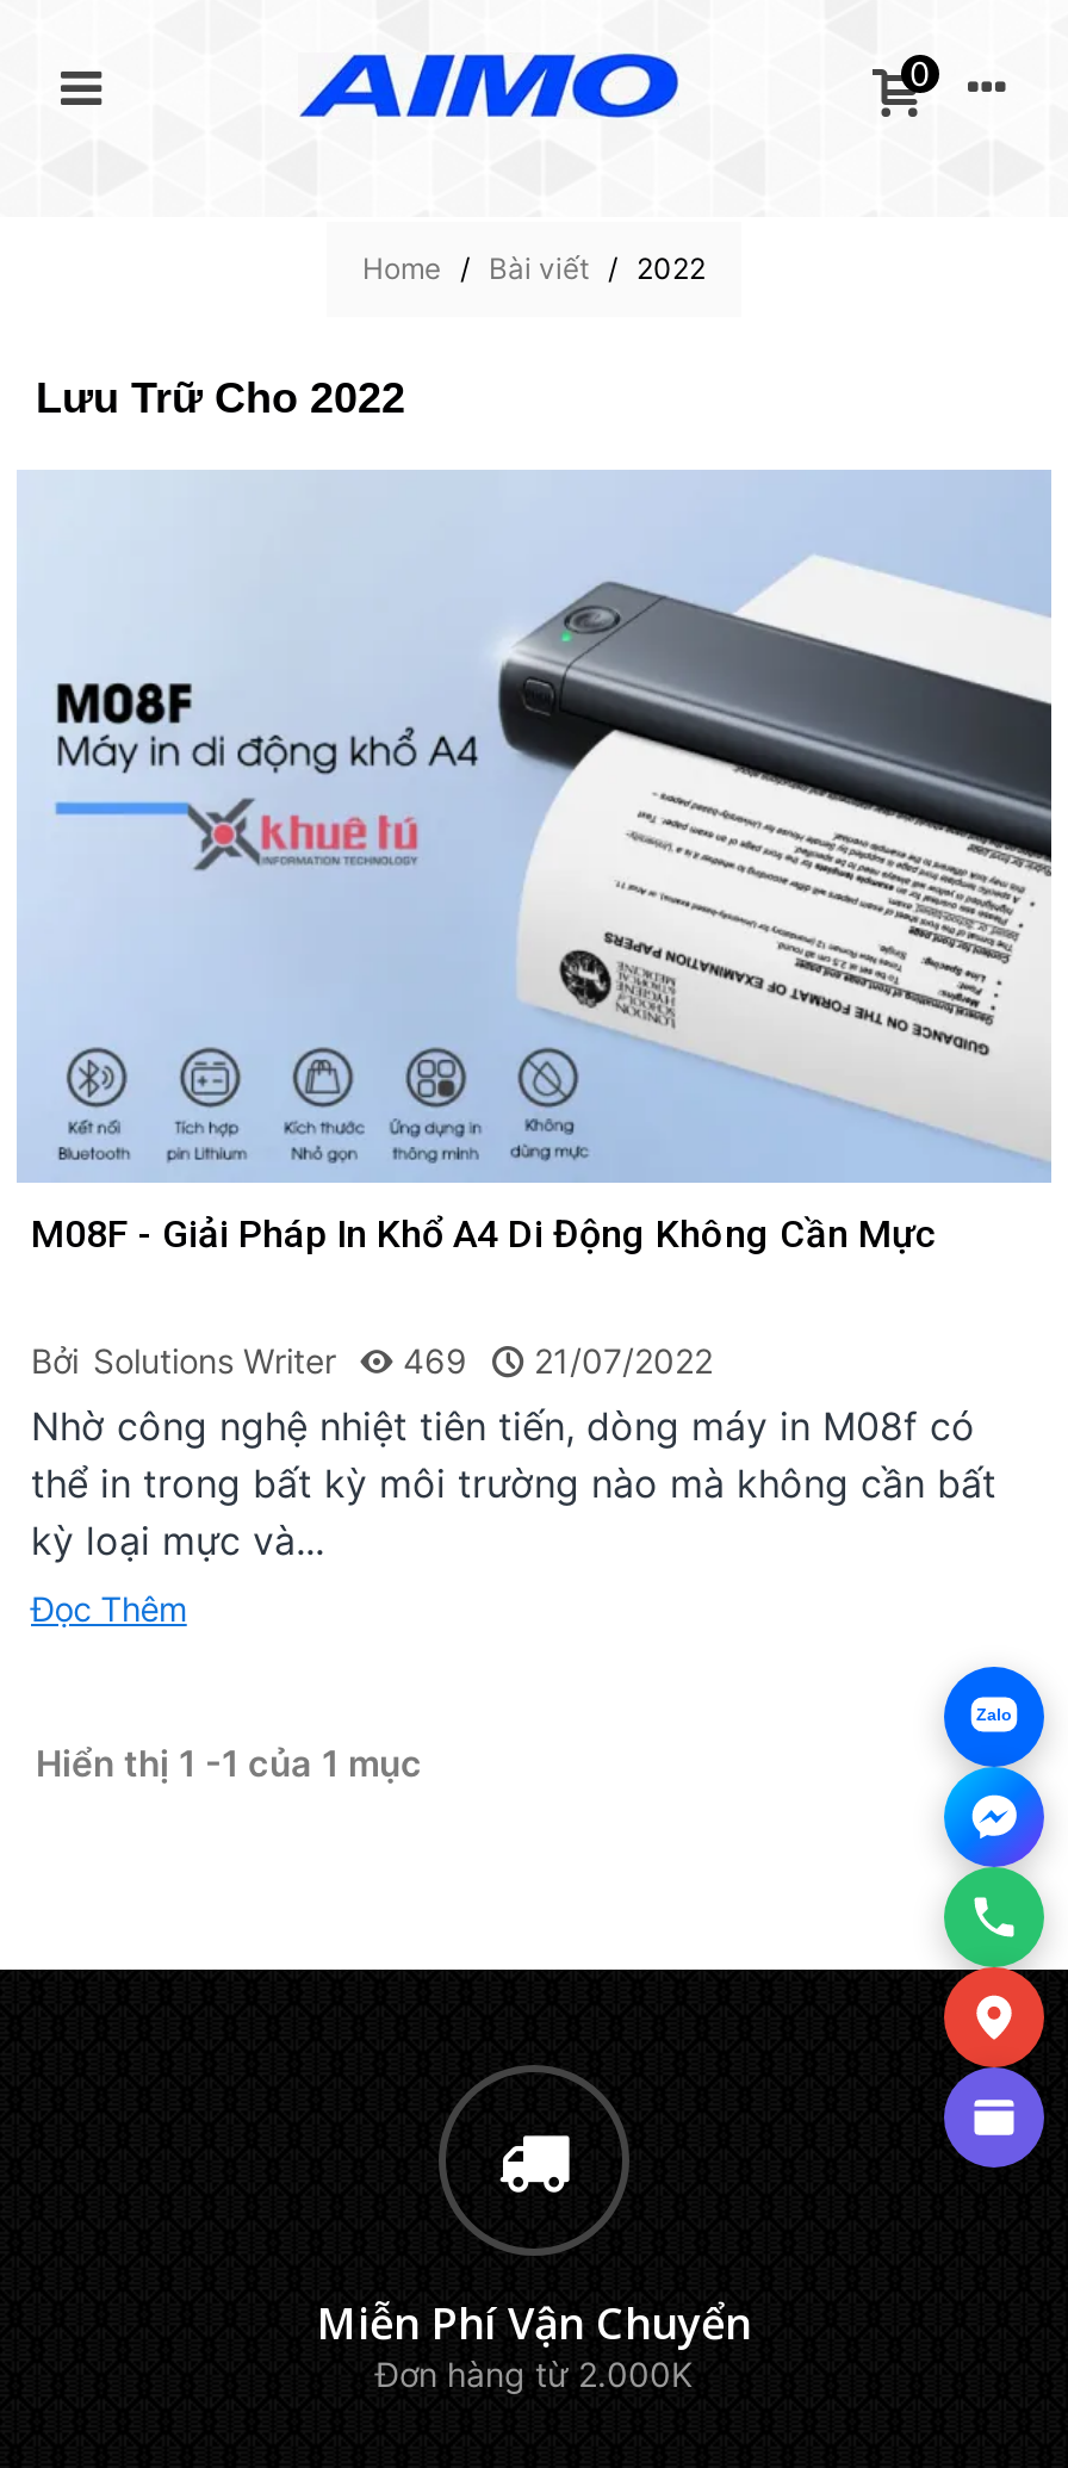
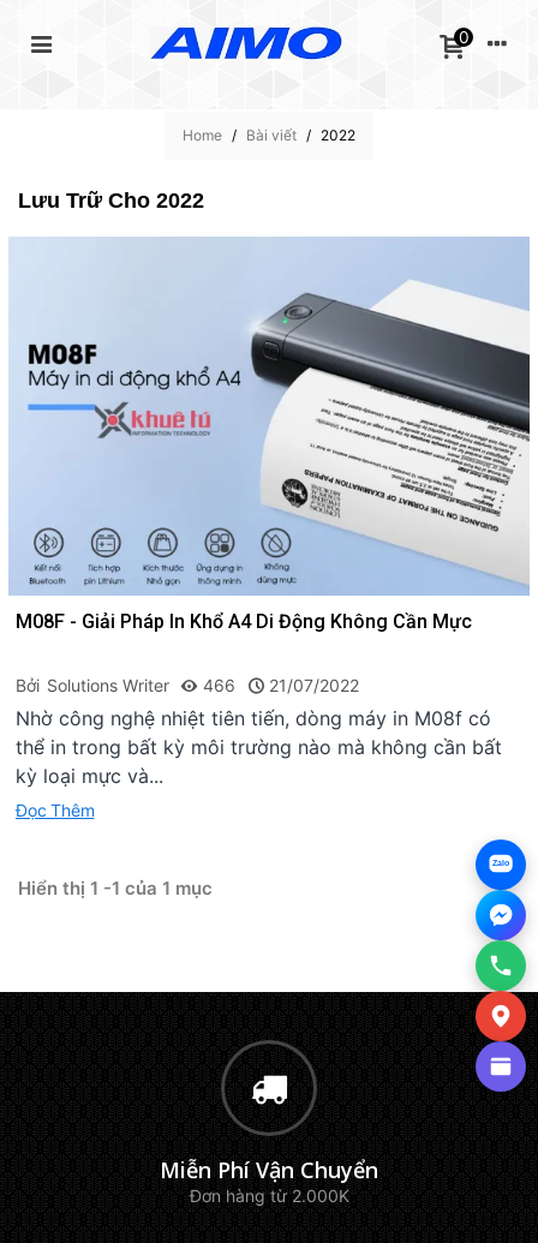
- Bởi Solutions Writer 469 21/07/2022
+ Bởi Solutions Writer 466 21/07/2022
